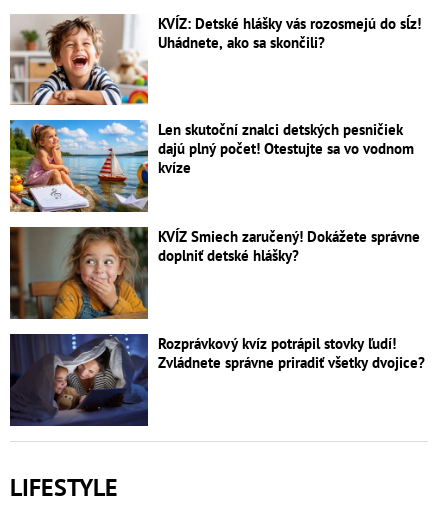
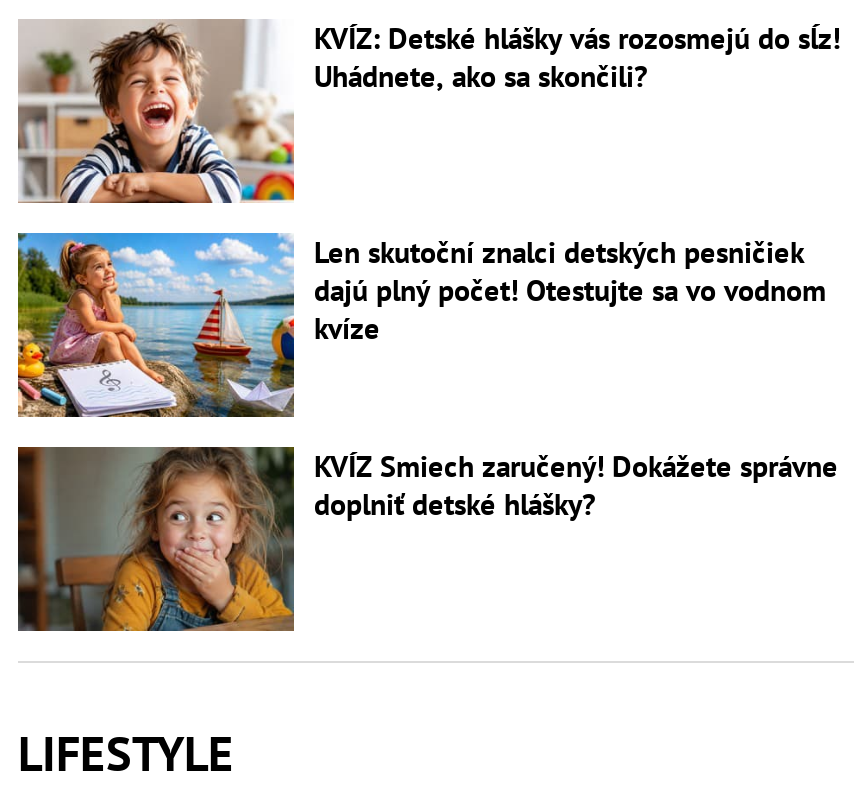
- [image]
- Rozprávkový kvíz potrápil stovky ľudí!
- Zvládnete správne priradiť všetky dvojice?
